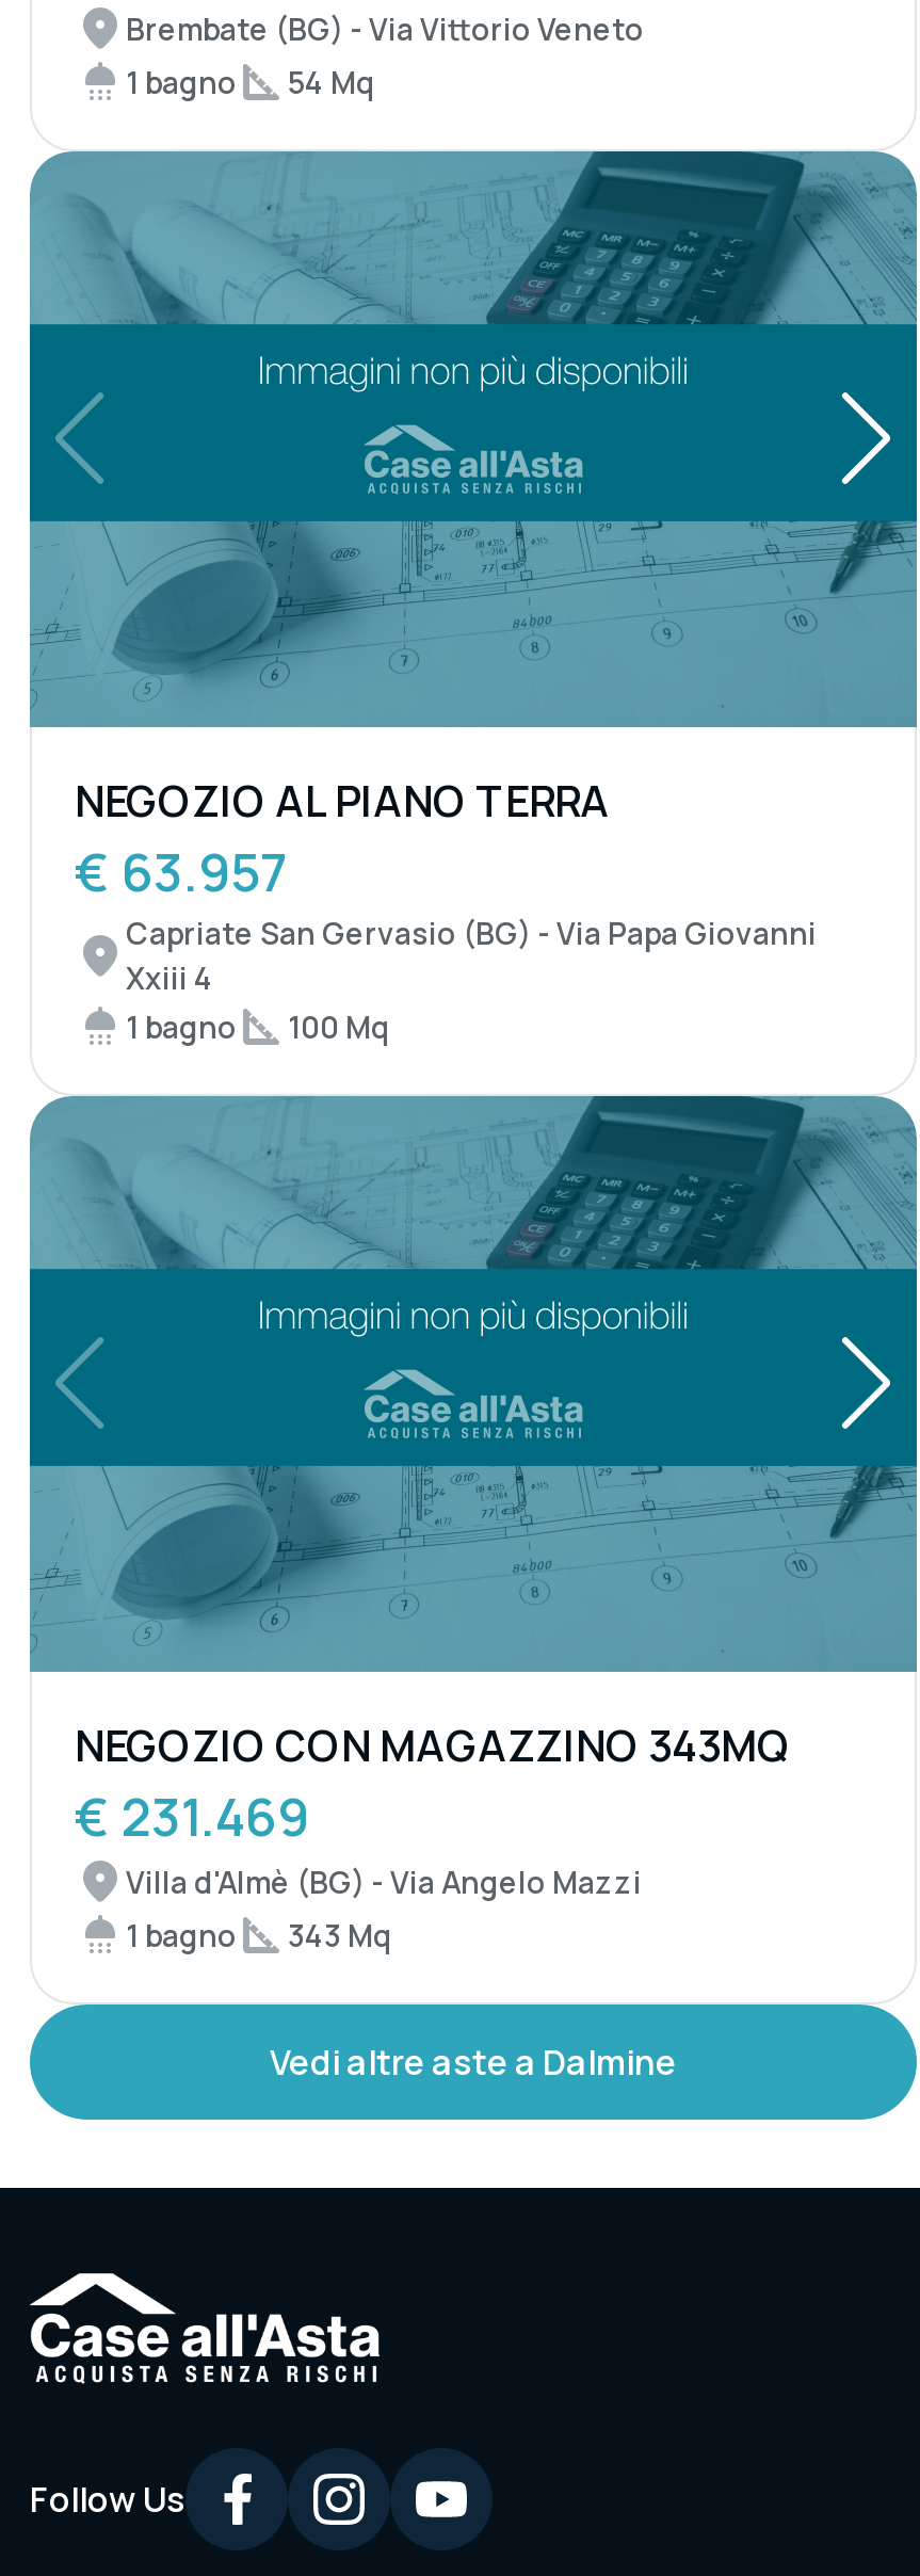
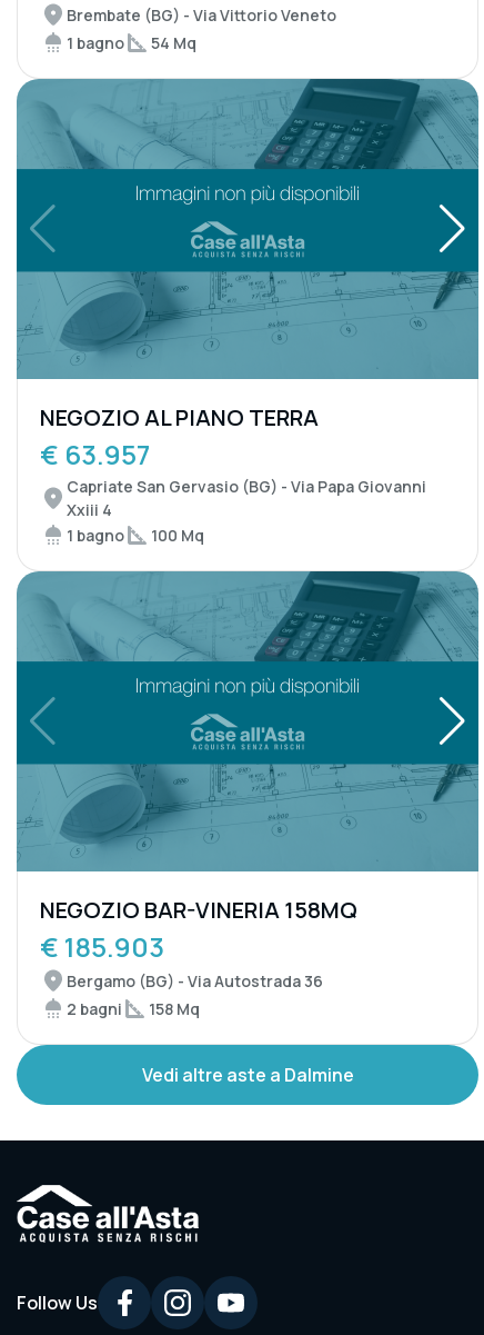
- NEGOZIO CON MAGAZZINO 343MQ
- € 231.469
- Villa d'Almè (BG) - Via Angelo Mazzi
- 1 bagno
- 343 Mq
+ NEGOZIO BAR-VINERIA 158MQ
+ € 185.903
+ Bergamo (BG) - Via Autostrada 36
+ 2 bagni
+ 158 Mq
